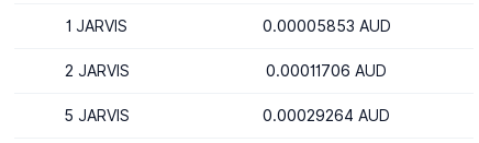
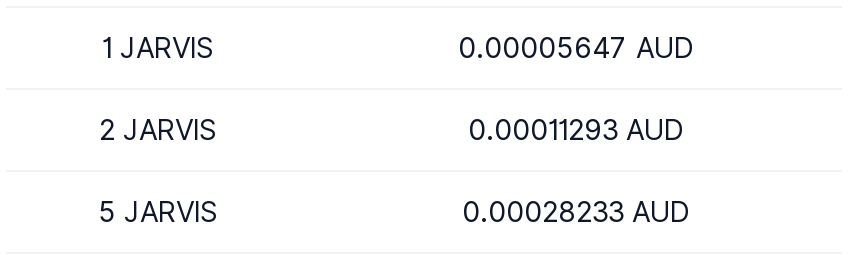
- 0.00005853 AUD
+ 0.00005647 AUD

- 0.00011706 AUD
+ 0.00011293 AUD

- 0.00029264 AUD
+ 0.00028233 AUD
